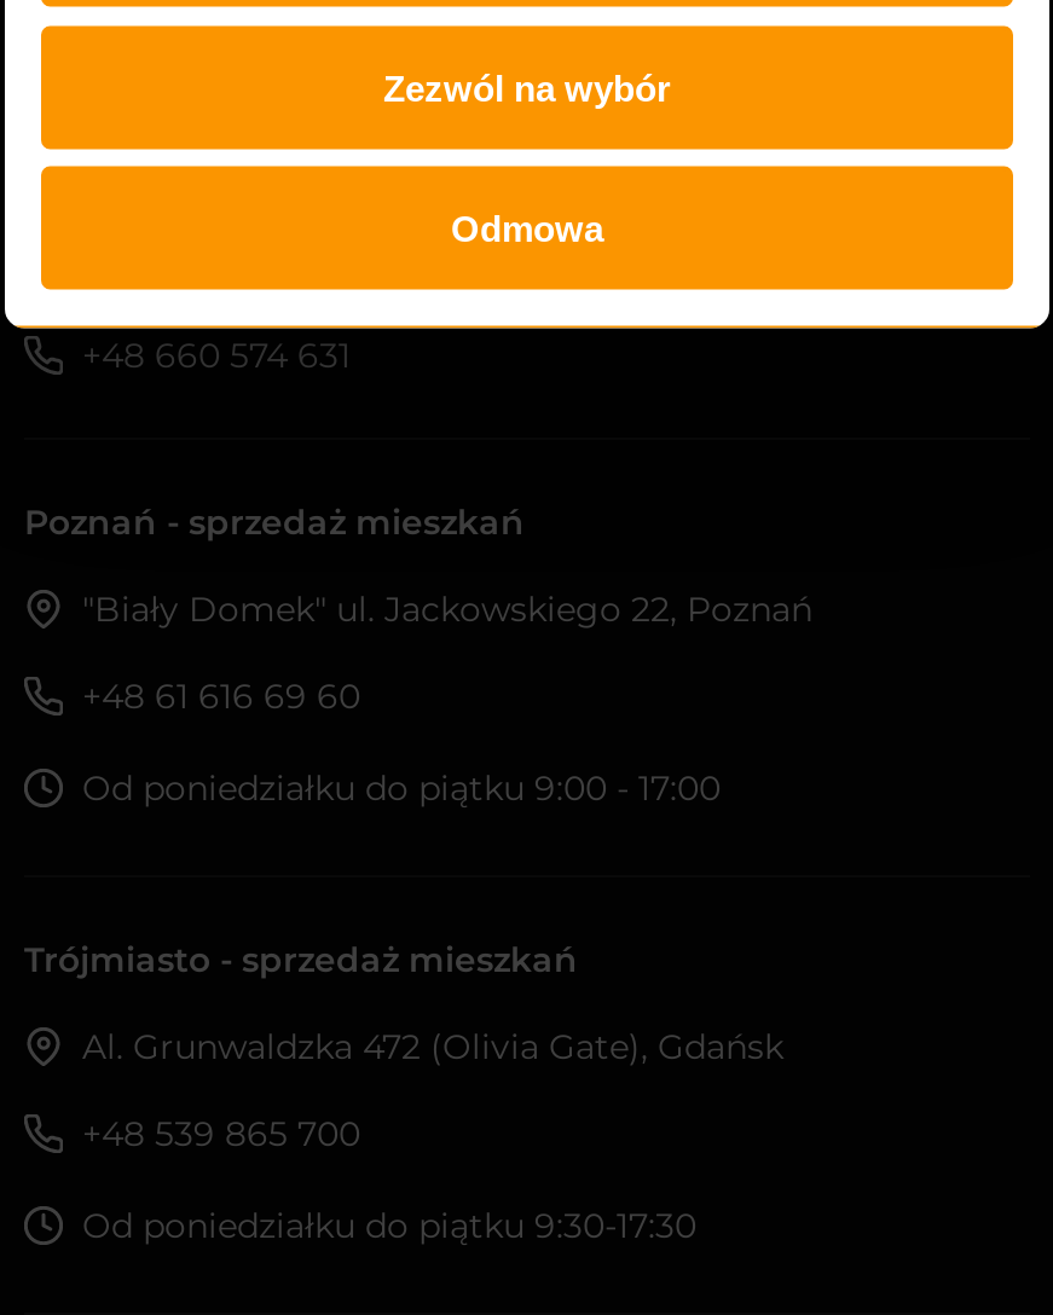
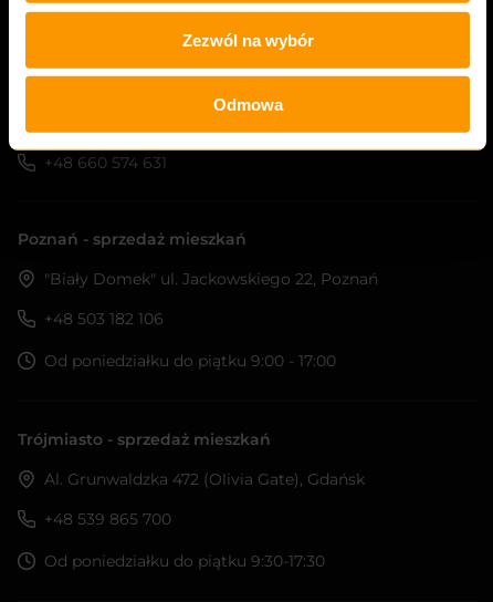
- +48 61 616 69 60
+ +48 503 182 106
